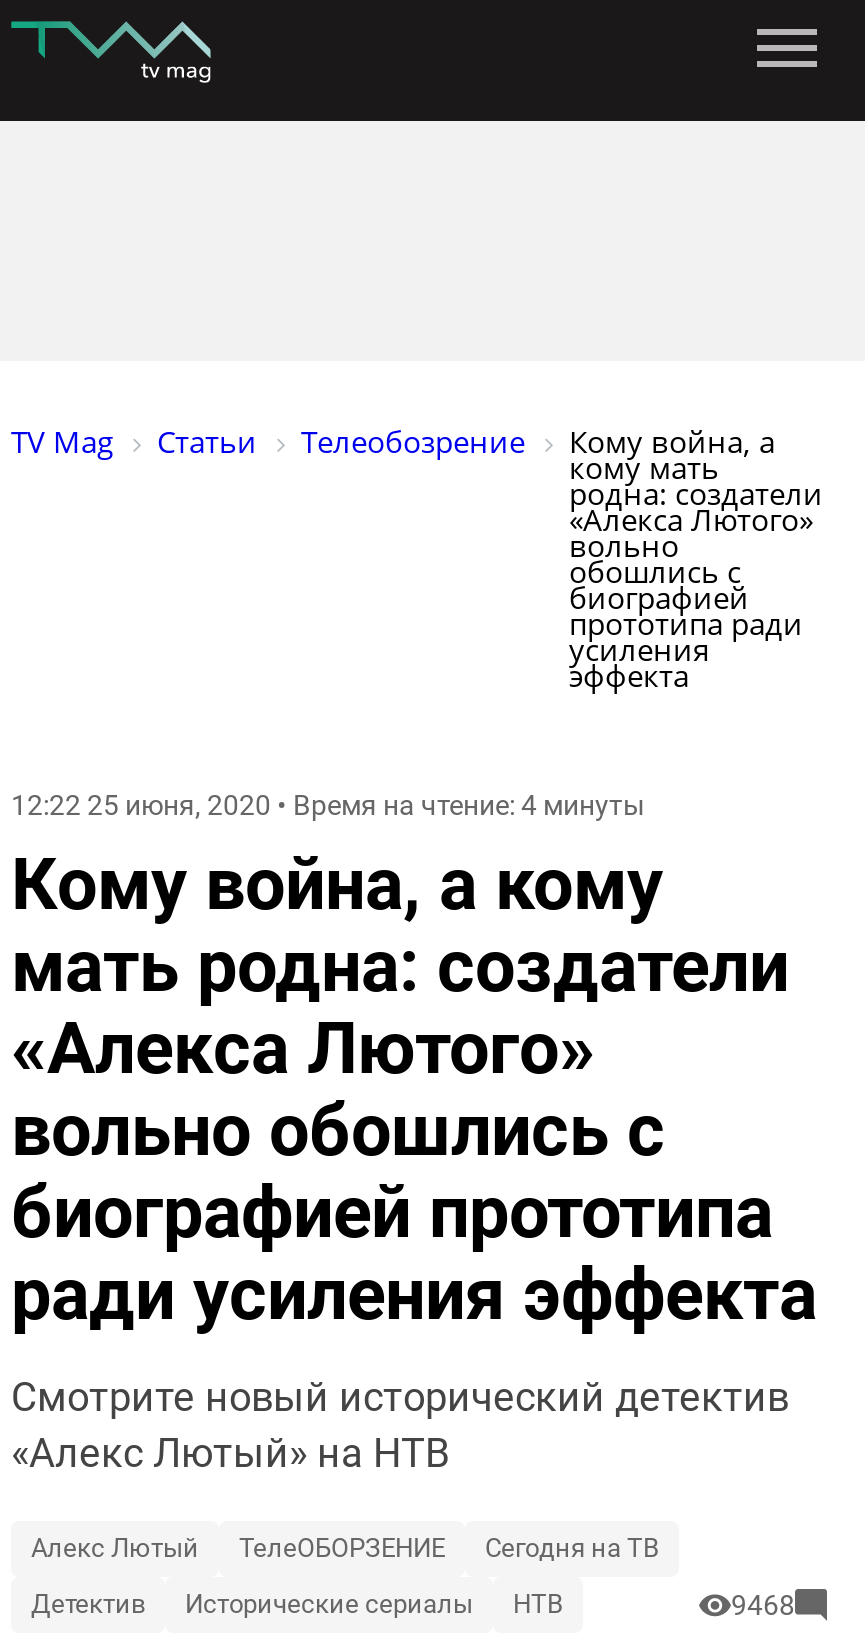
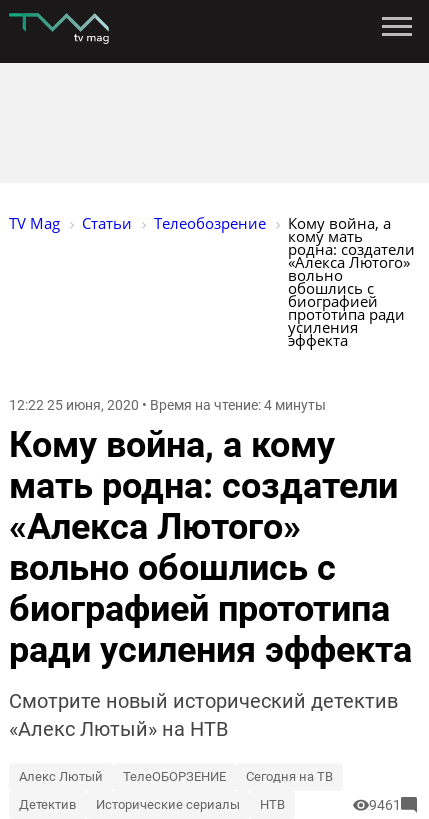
- 9468
+ 9461
